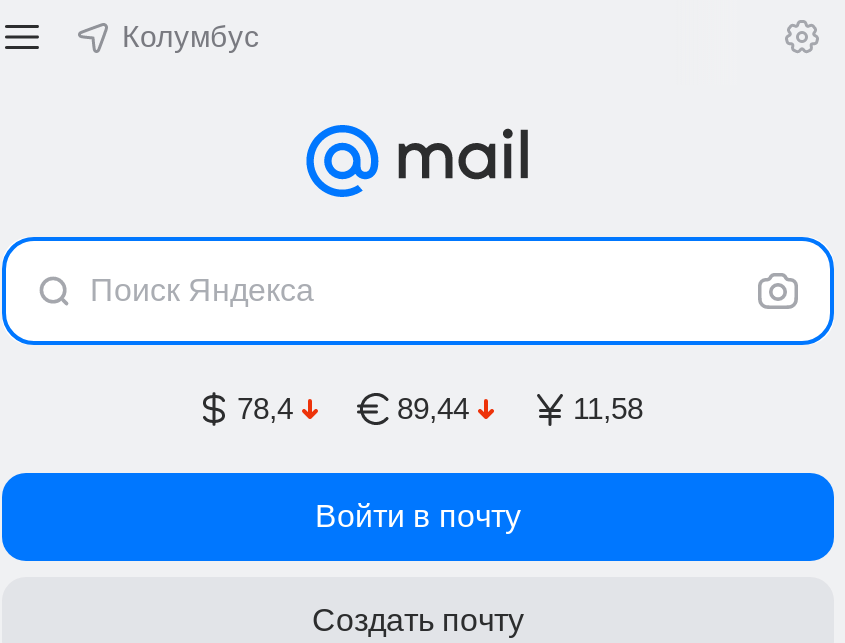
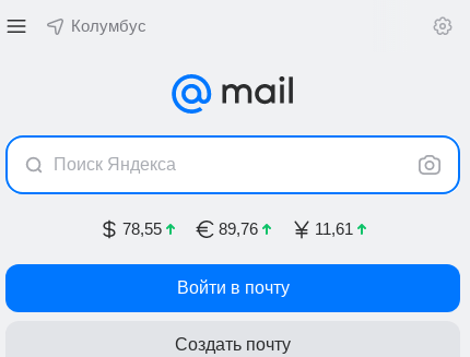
- 78,4
+ 78,55

- 89,44
+ 89,76

- 11,58
+ 11,61
